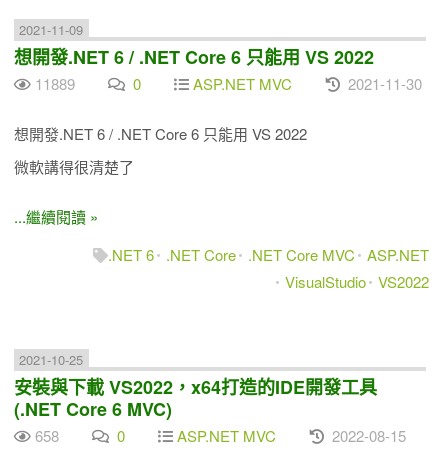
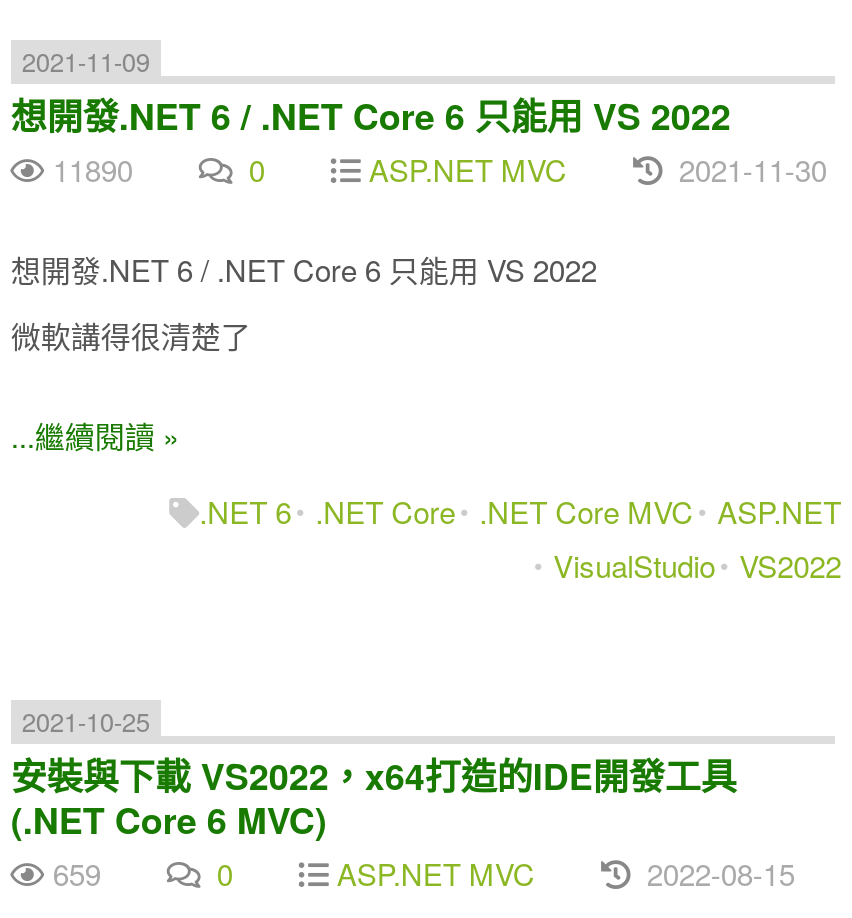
- 11889
+ 11890

- 658
+ 659
